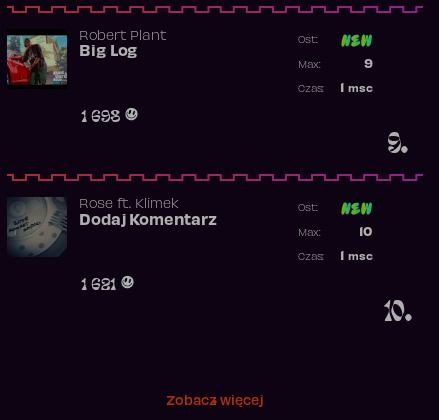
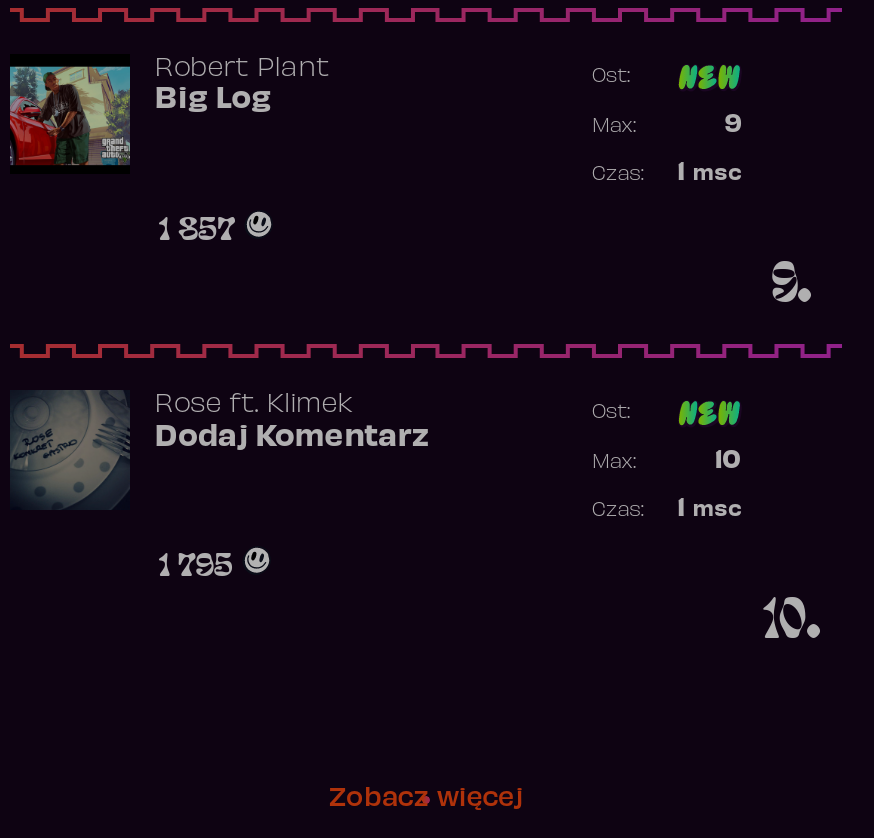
- 1 698
+ 1 857

- 1 621
+ 1 795
